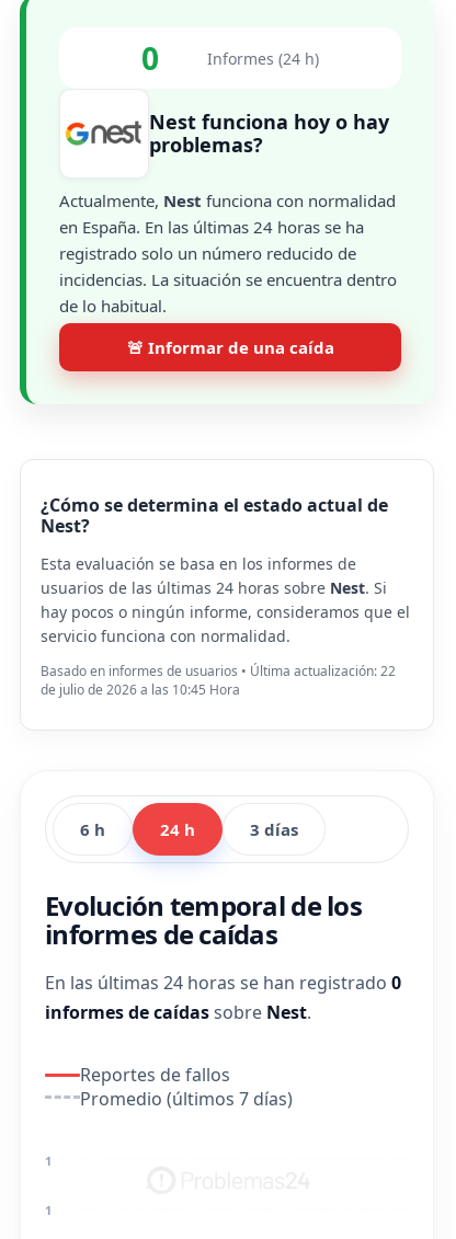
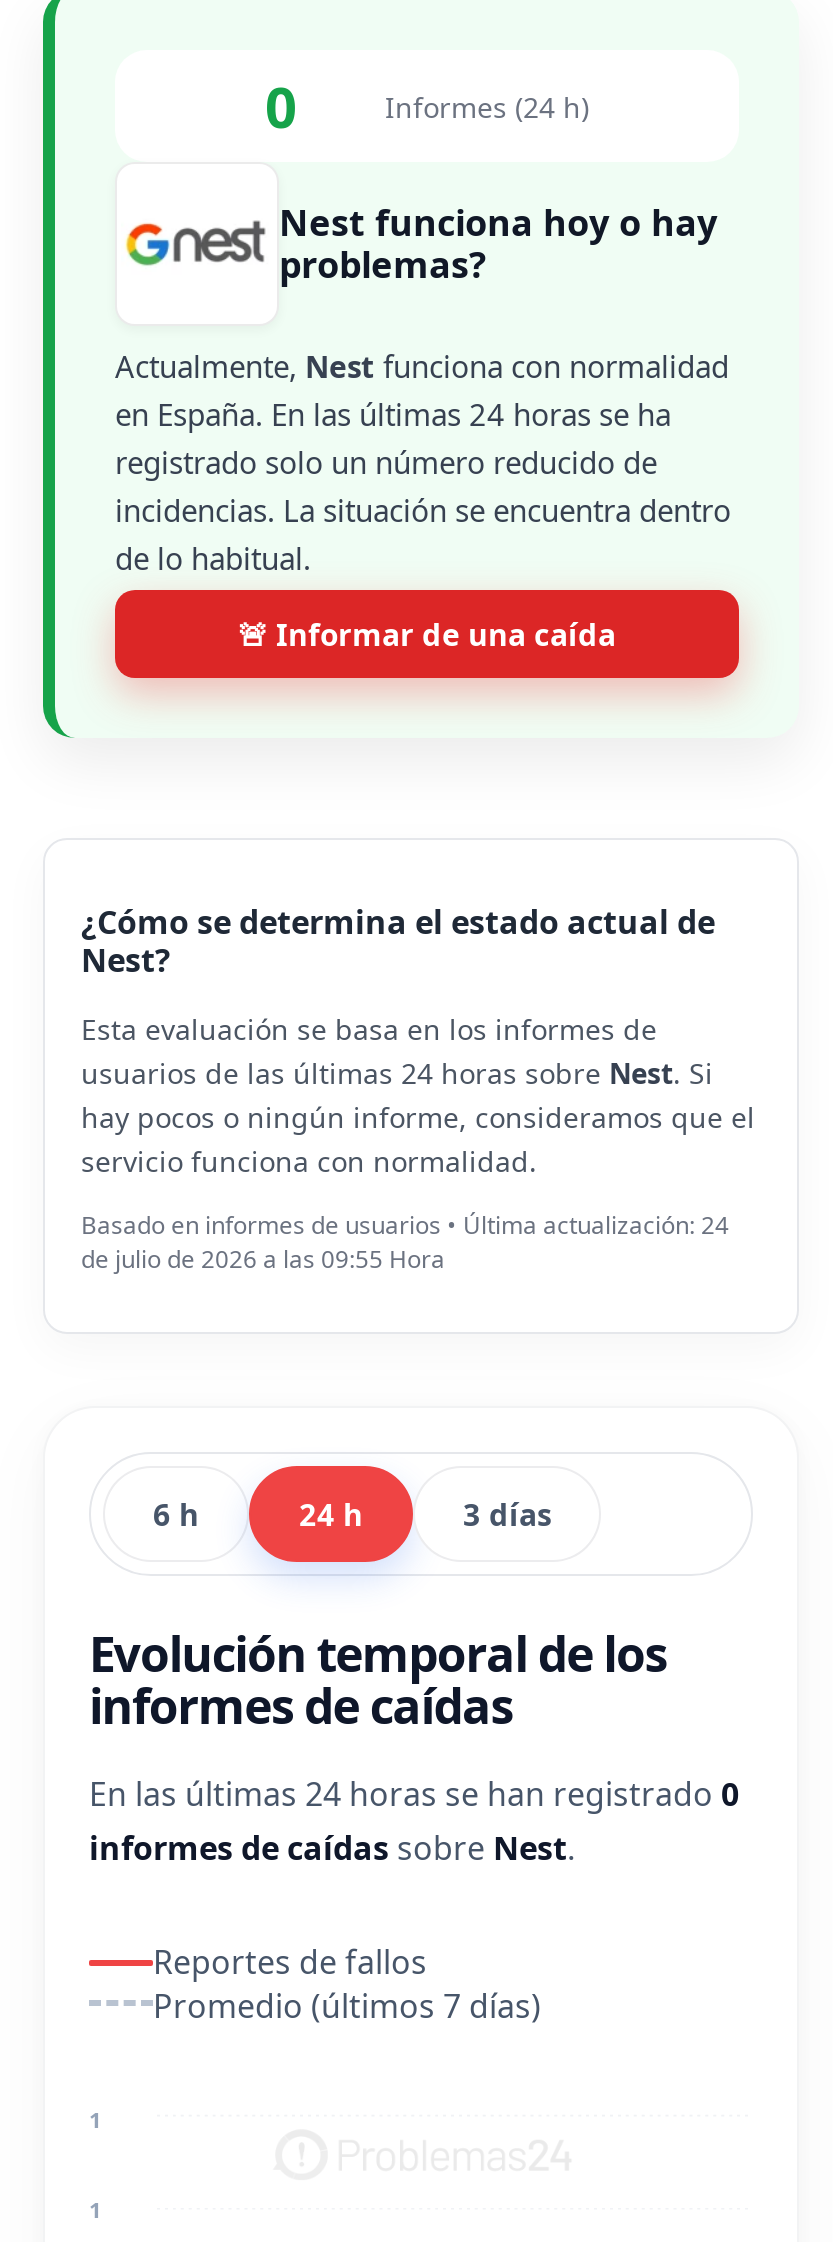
- Basado en informes de usuarios • Última actualización: 22
+ Basado en informes de usuarios • Última actualización: 24

- de julio de 2026 a las 10:45 Hora
+ de julio de 2026 a las 09:55 Hora
